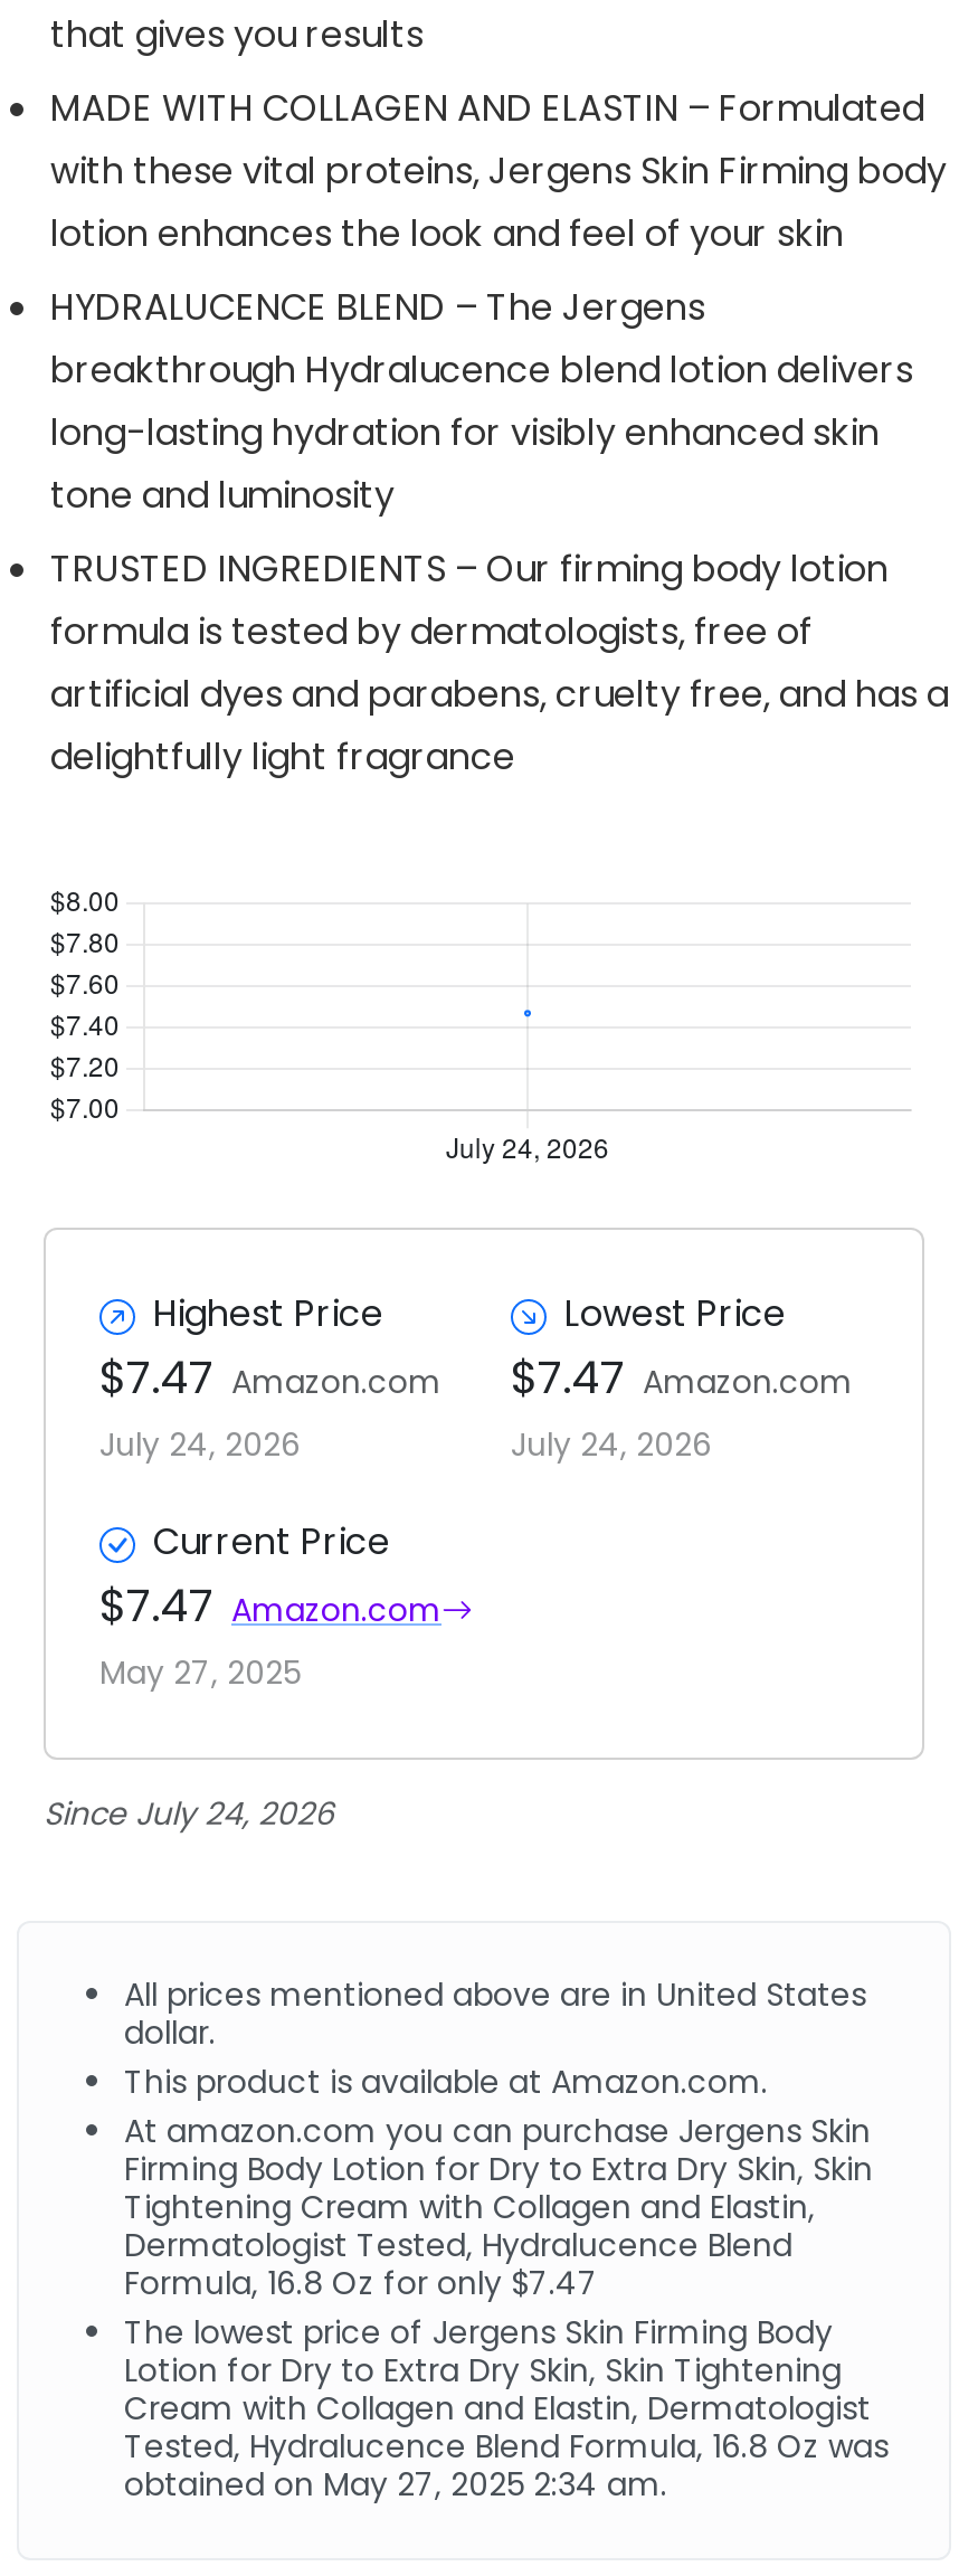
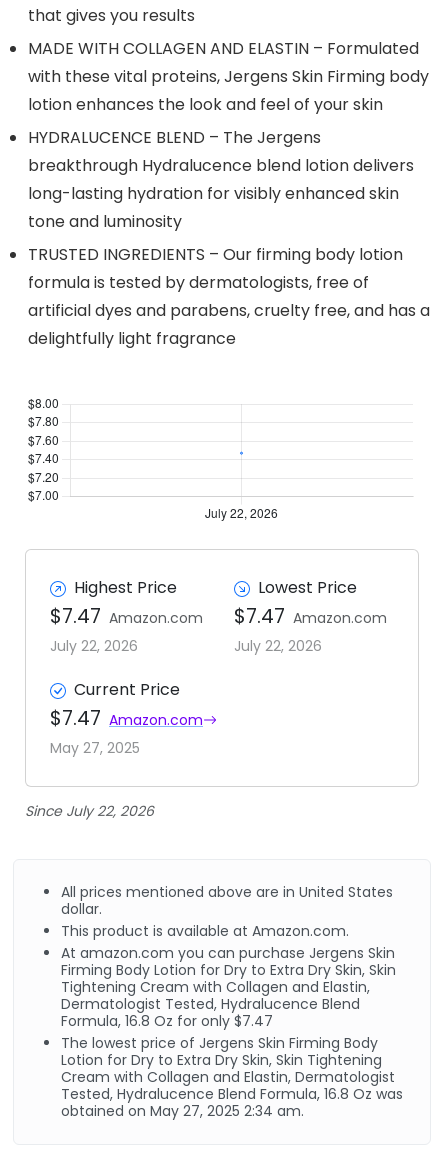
- July 24, 2026
+ July 22, 2026

- July 24, 2026
+ July 22, 2026

- Since July 24, 2026
+ Since July 22, 2026
